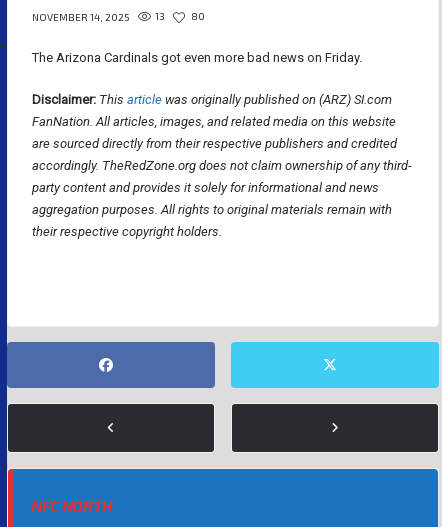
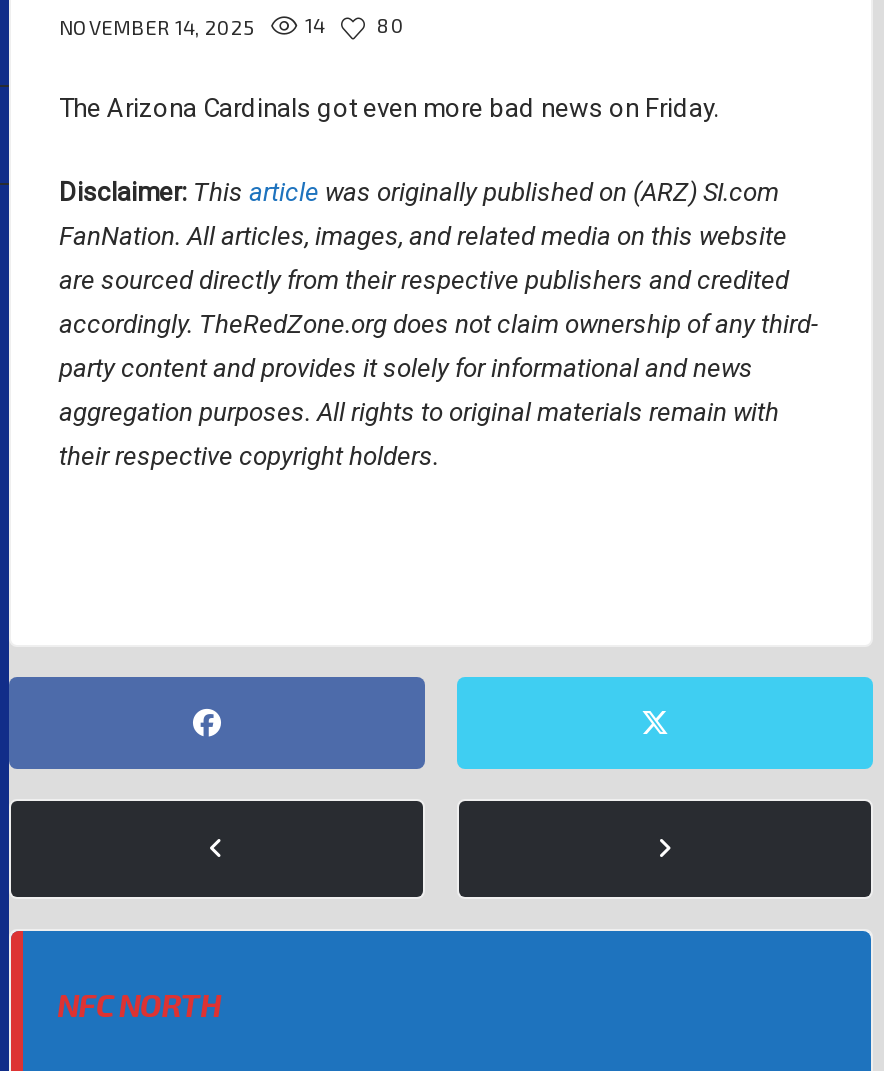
- 13
+ 14
